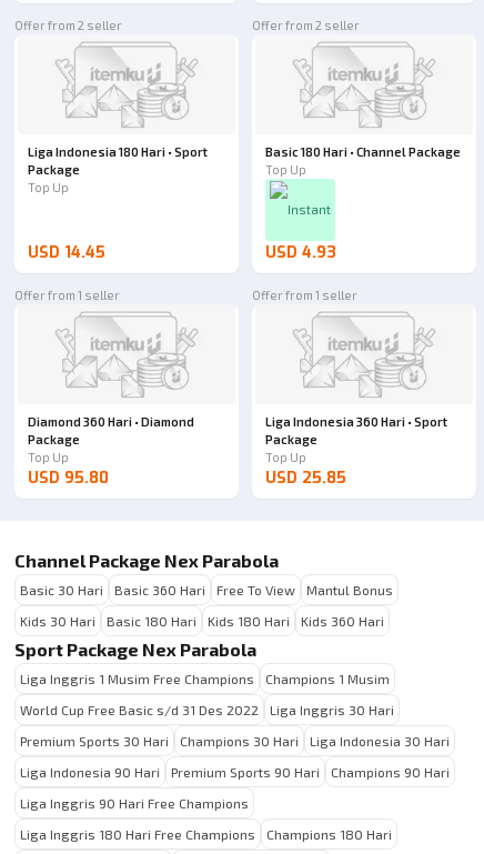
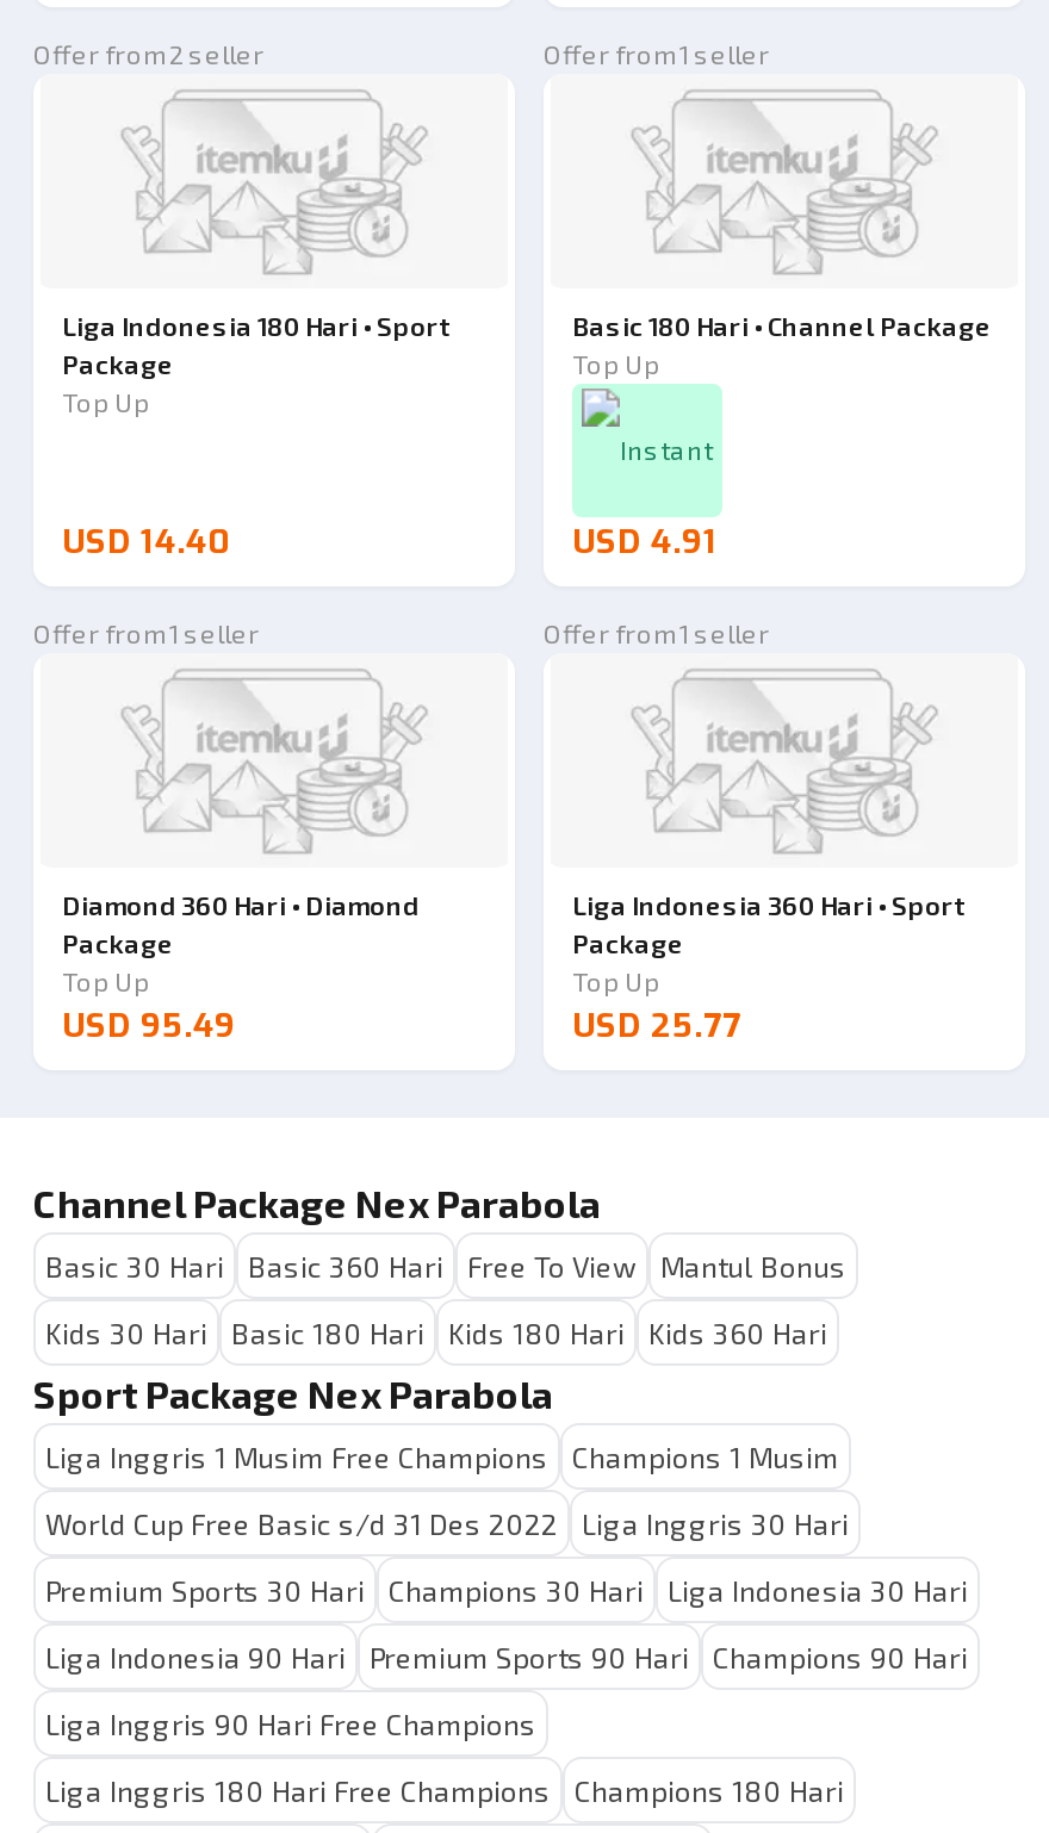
- Offer from 2 seller
+ Offer from 1 seller

- USD 14.45
+ USD 14.40

- USD 4.93
+ USD 4.91

- USD 95.80
+ USD 95.49

- USD 25.85
+ USD 25.77
